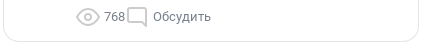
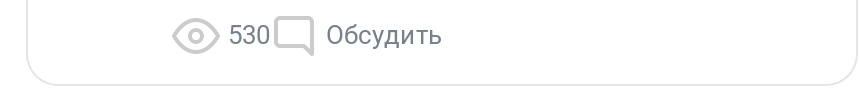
- 768 Обсудить
+ 530 Обсудить
